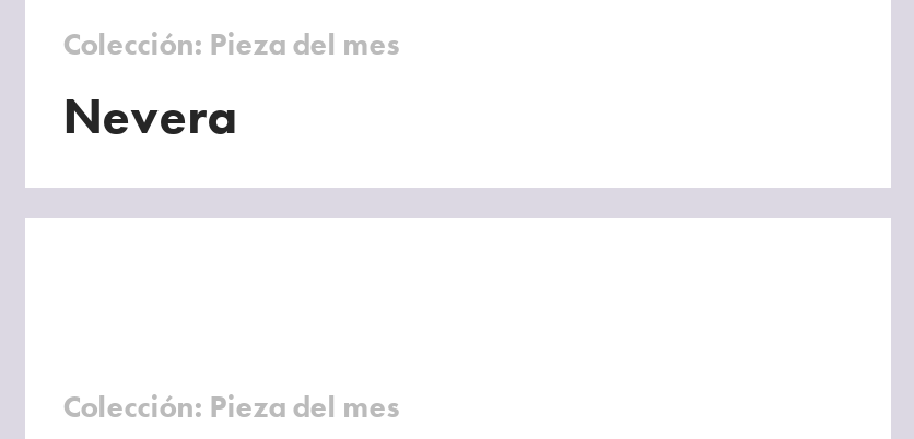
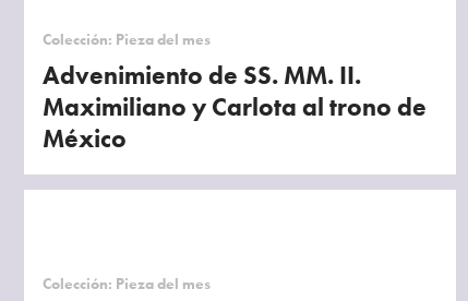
- Nevera
+ Advenimiento de SS. MM. II.
+ Maximiliano y Carlota al trono de
+ México
